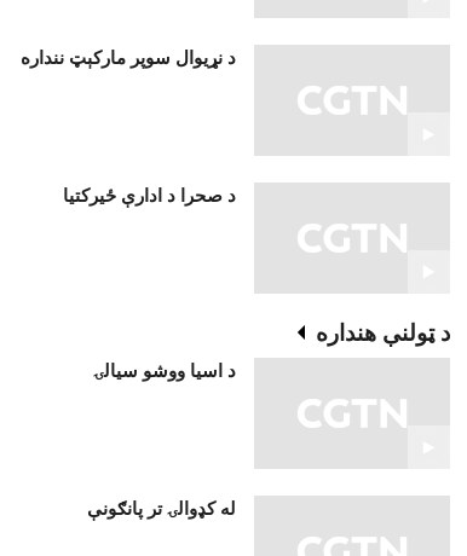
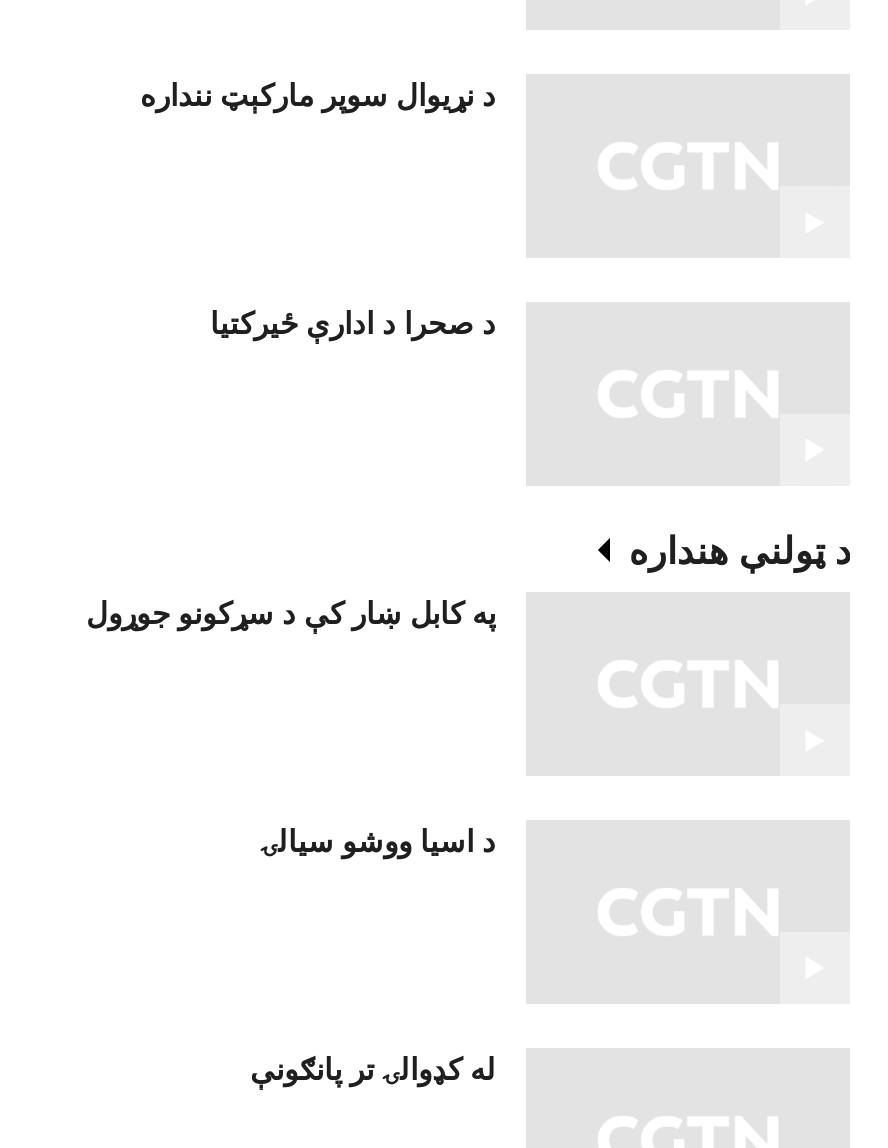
+ په کابل ښار کې د سړکونو جوړول
